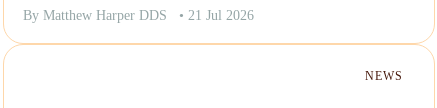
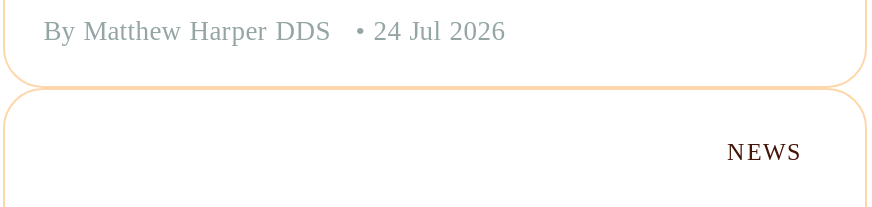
- By Matthew Harper DDS • 21 Jul 2026
+ By Matthew Harper DDS • 24 Jul 2026
